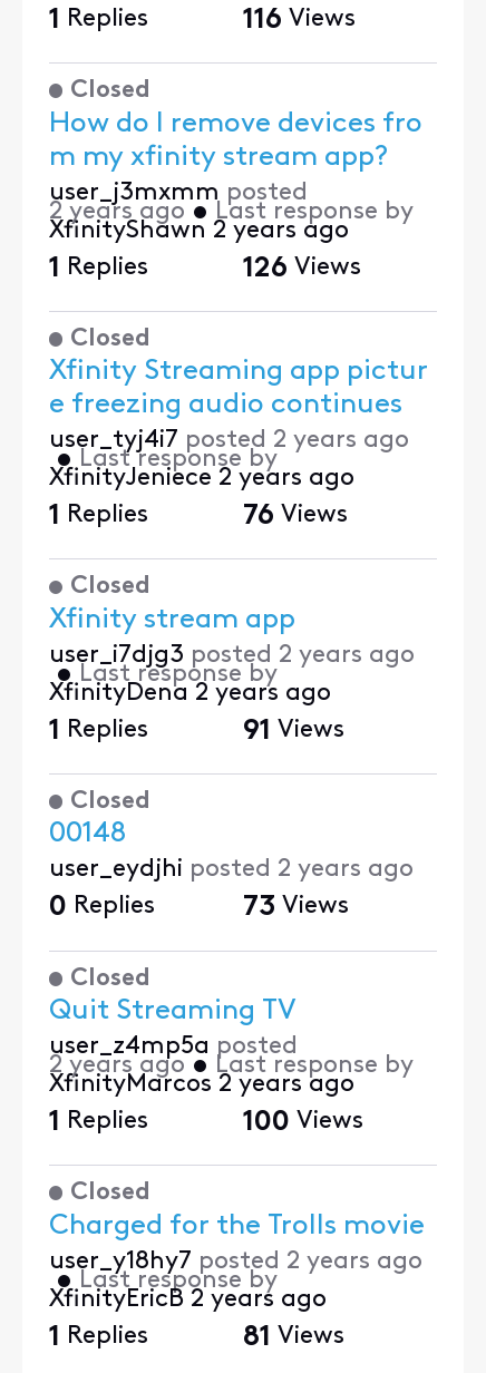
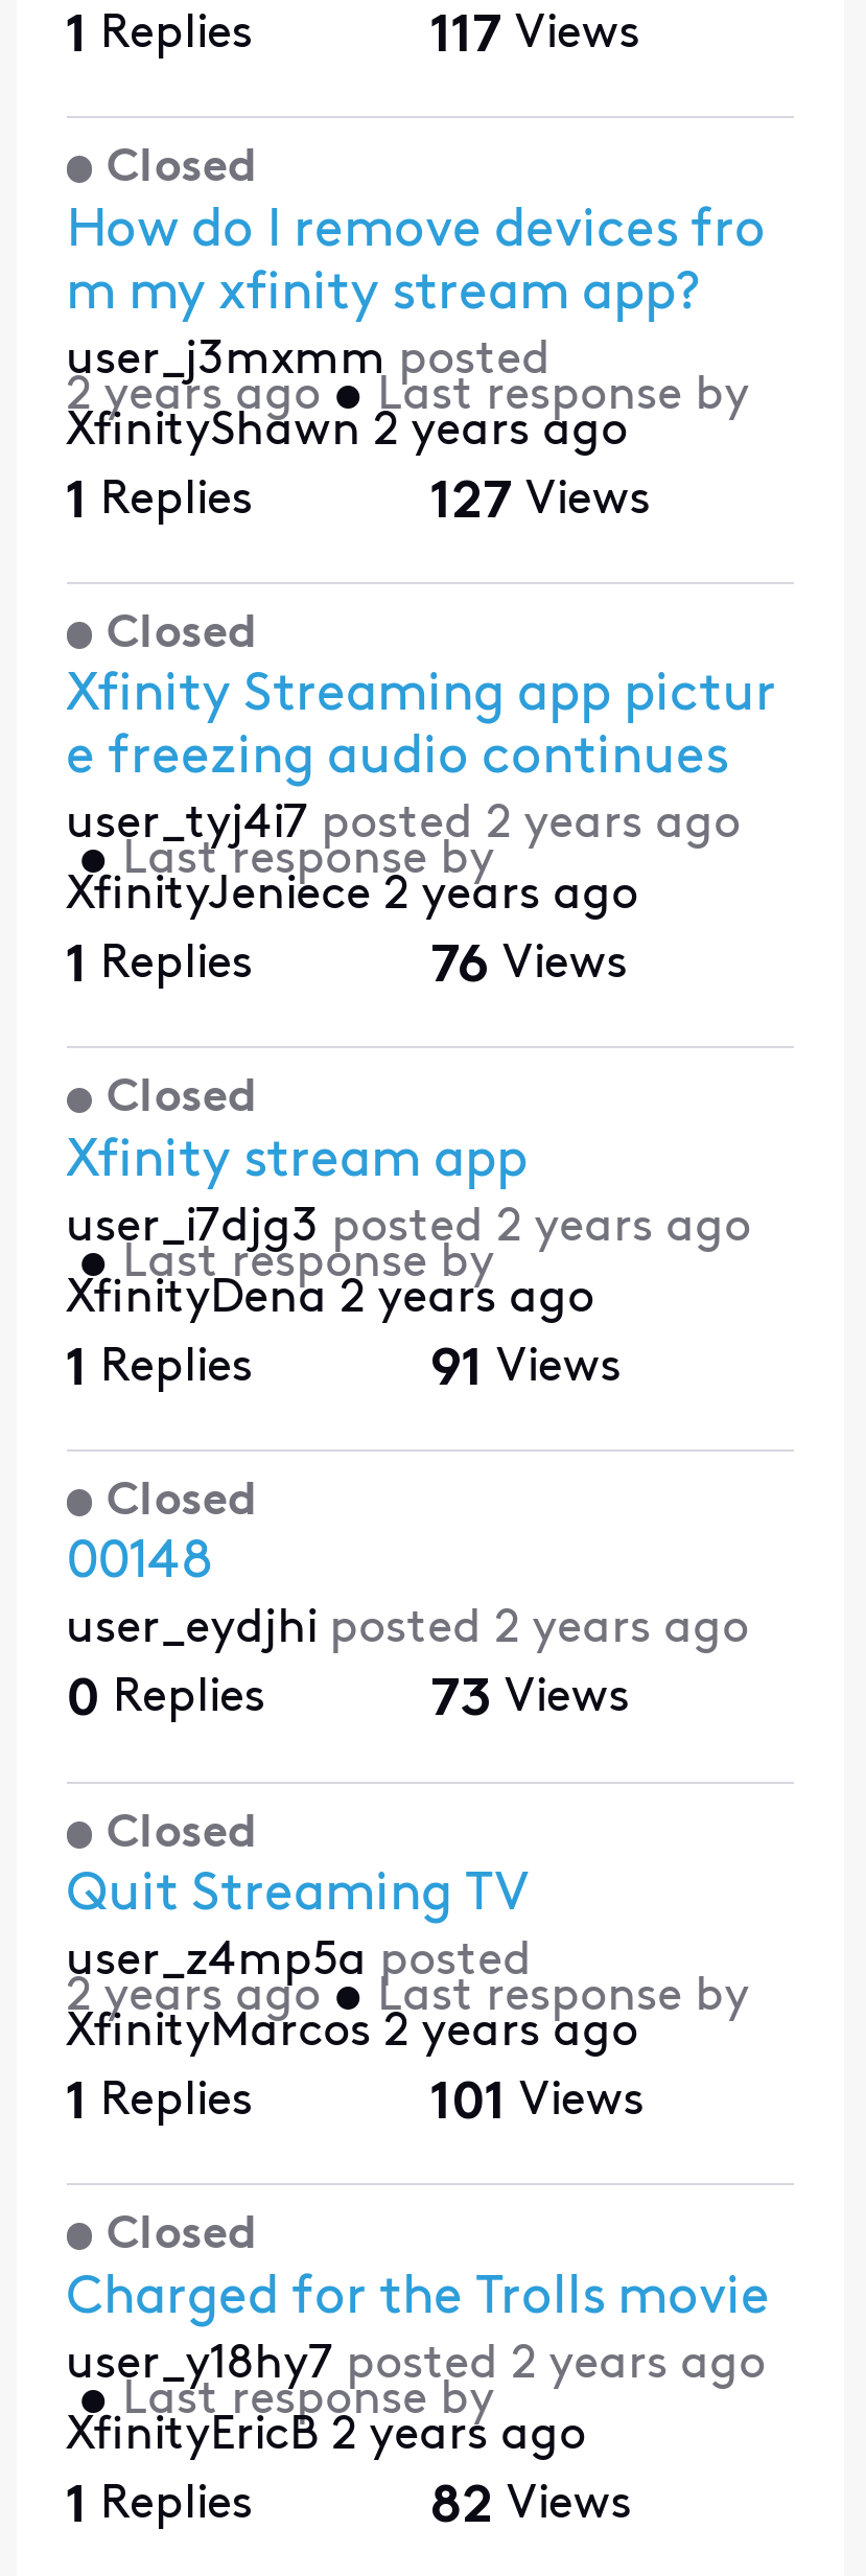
- 116 Views
+ 117 Views

- 126 Views
+ 127 Views

- 100 Views
+ 101 Views

- 81 Views
+ 82 Views
